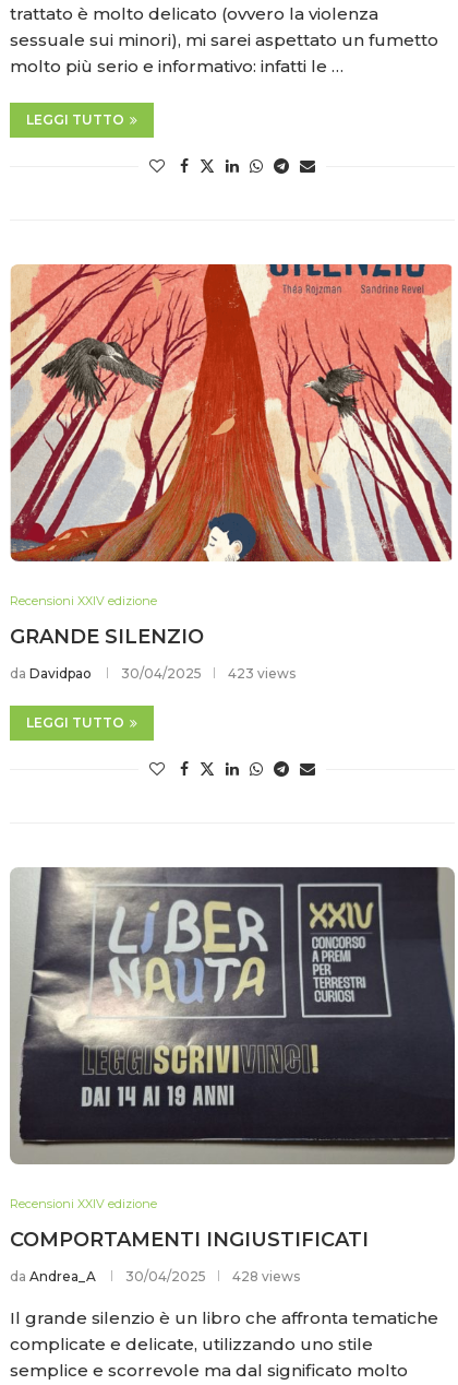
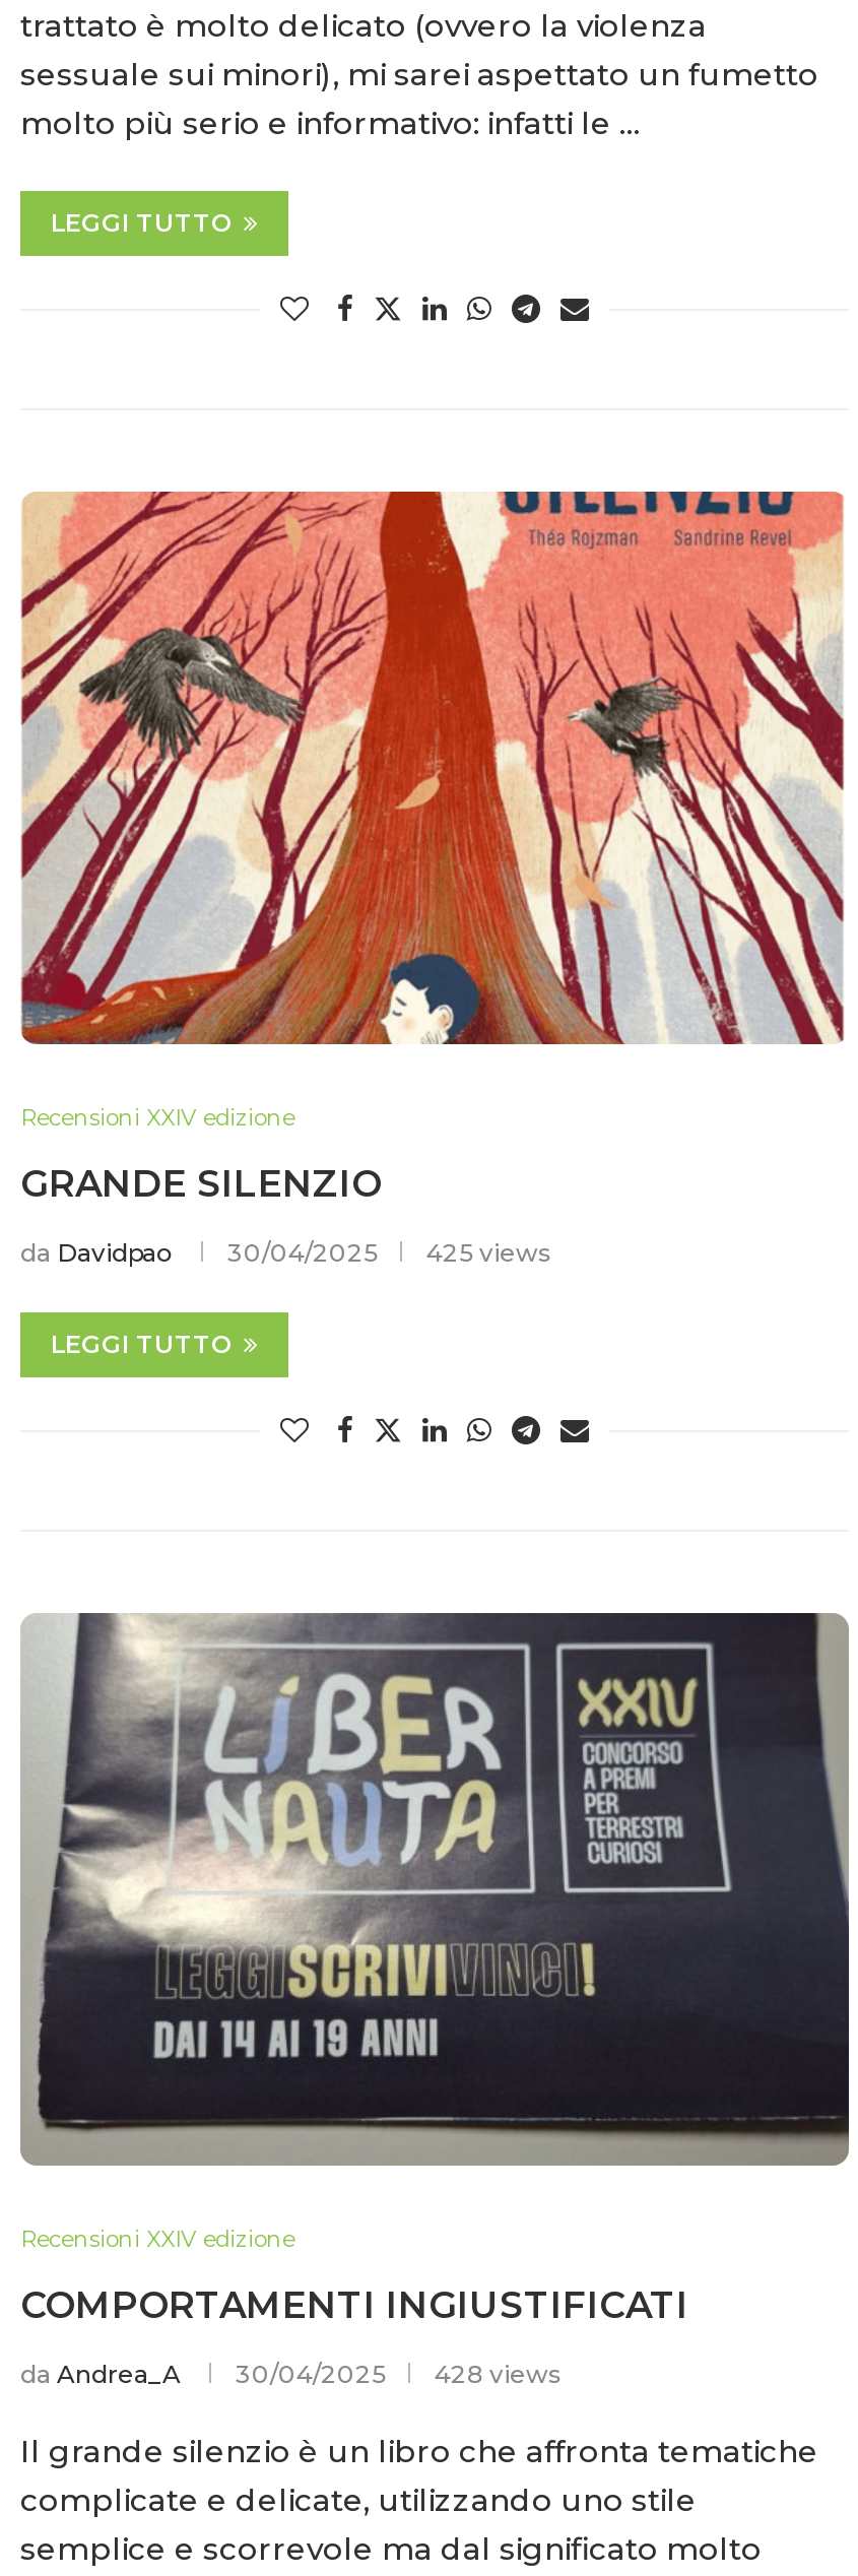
- da Davidpao 30/04/2025 423 views
+ da Davidpao 30/04/2025 425 views
